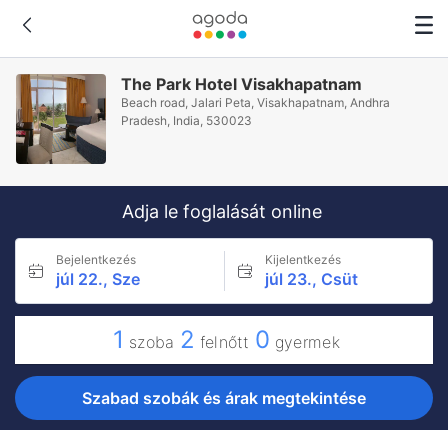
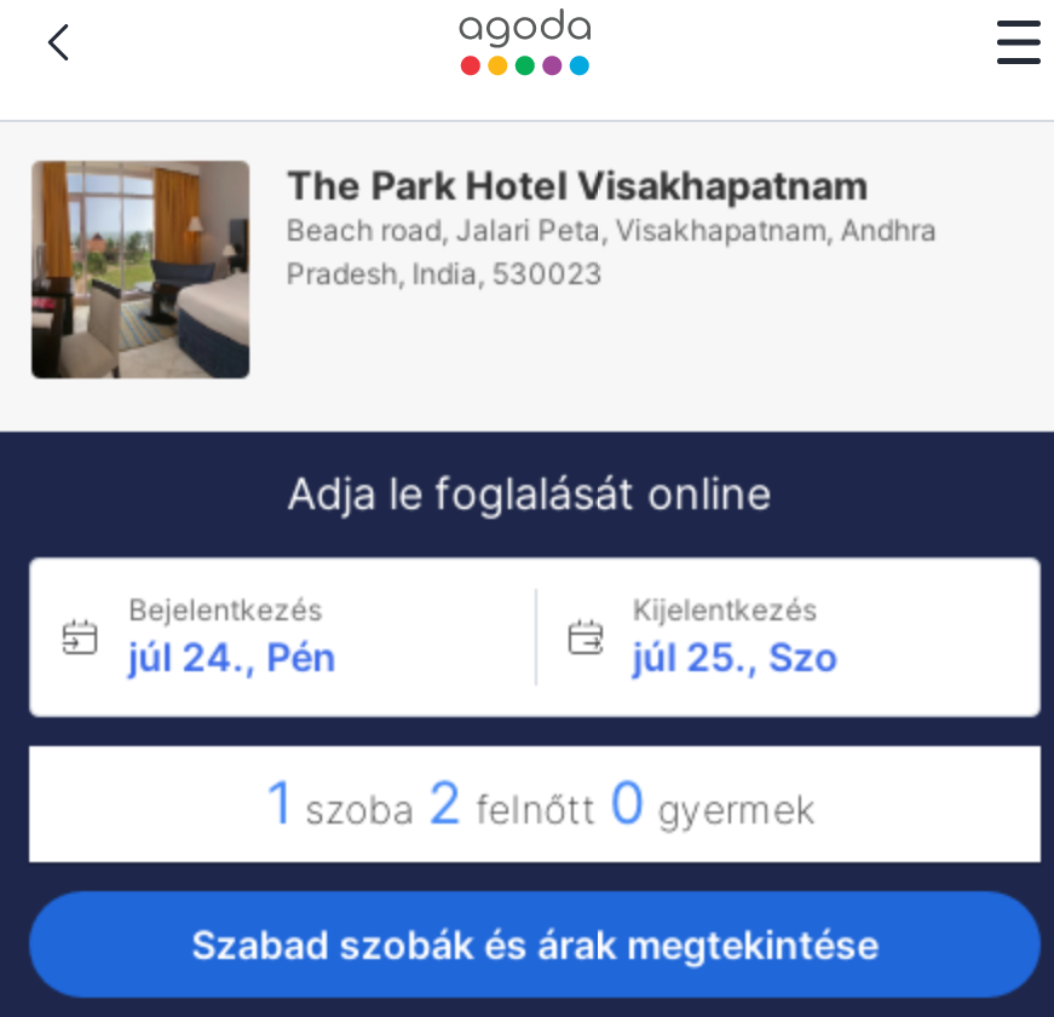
- júl 22., Sze
+ júl 24., Pén

- júl 23., Csüt
+ júl 25., Szo
